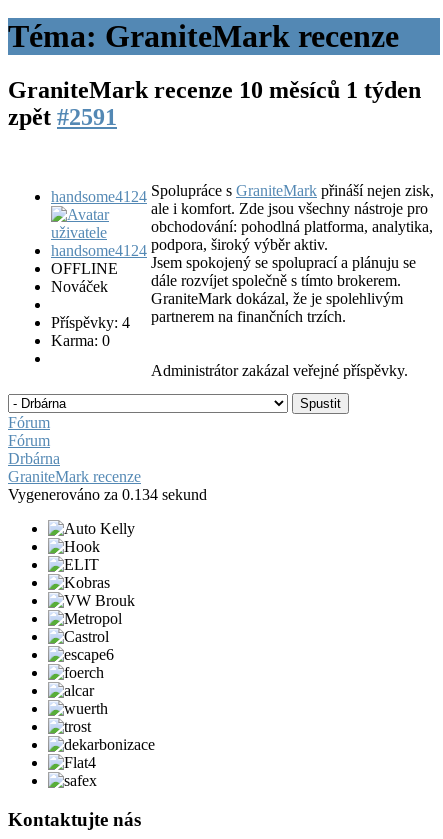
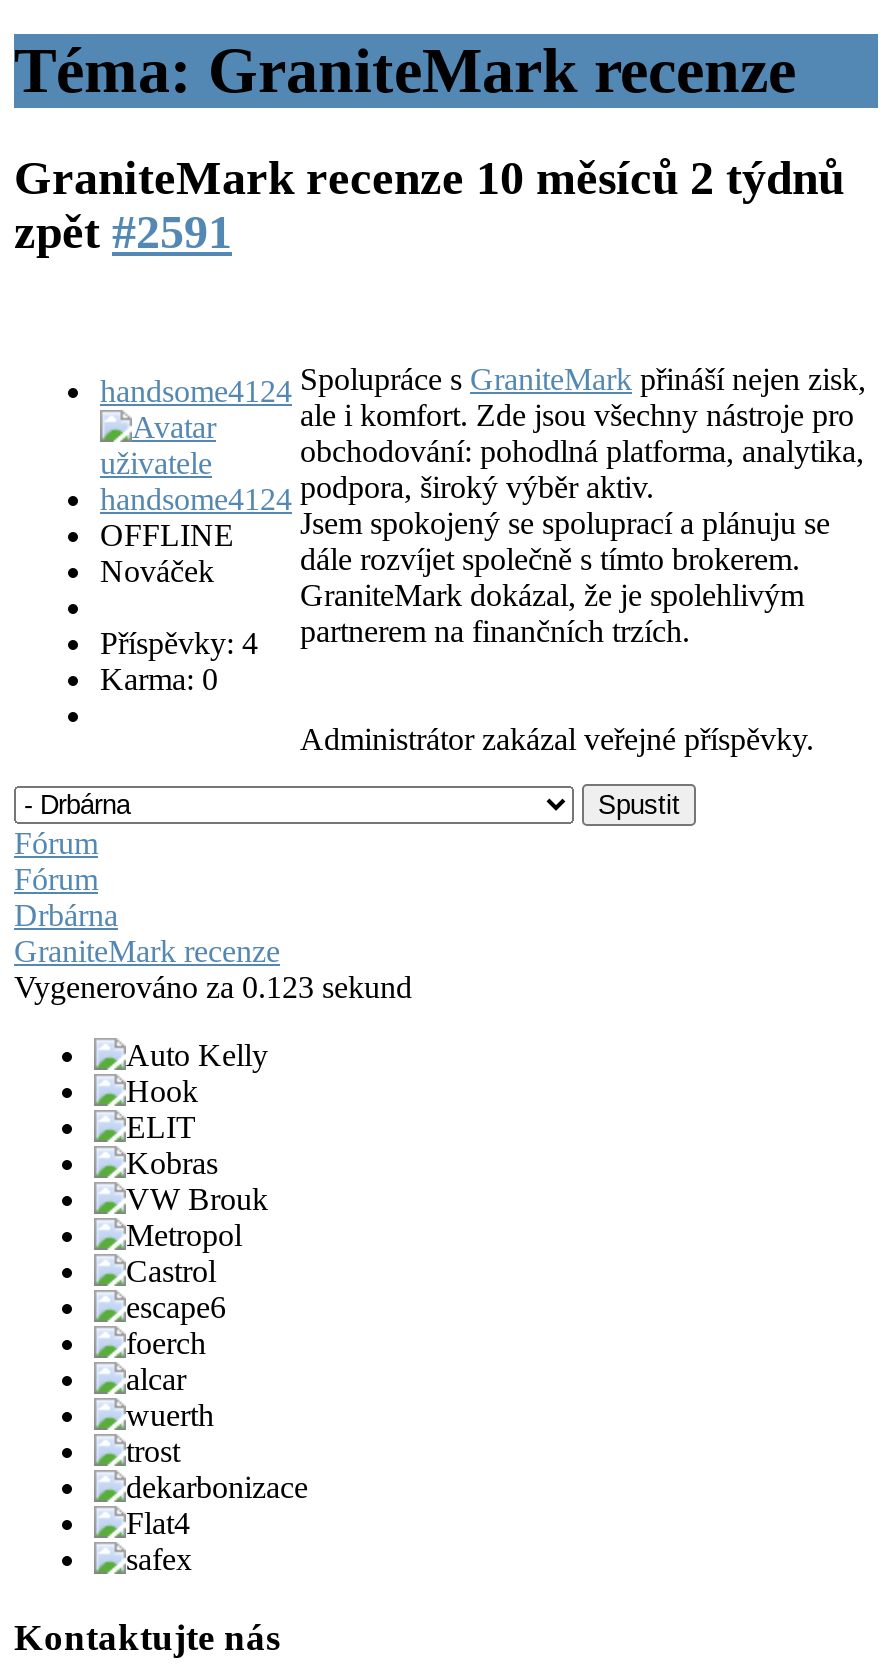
- GraniteMark recenze 10 měsíců 1 týden
+ GraniteMark recenze 10 měsíců 2 týdnů

- Vygenerováno za 0.134 sekund
+ Vygenerováno za 0.123 sekund
